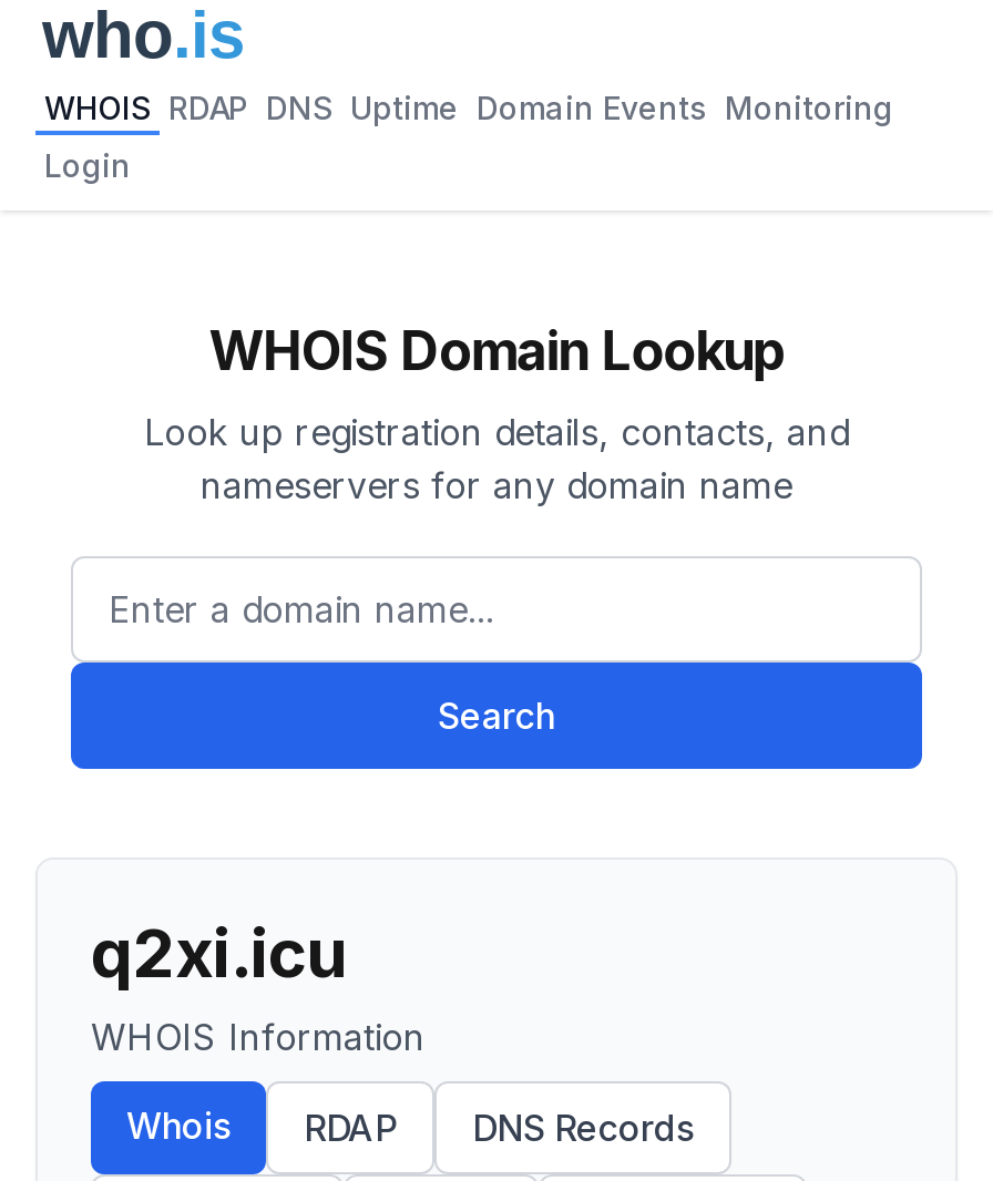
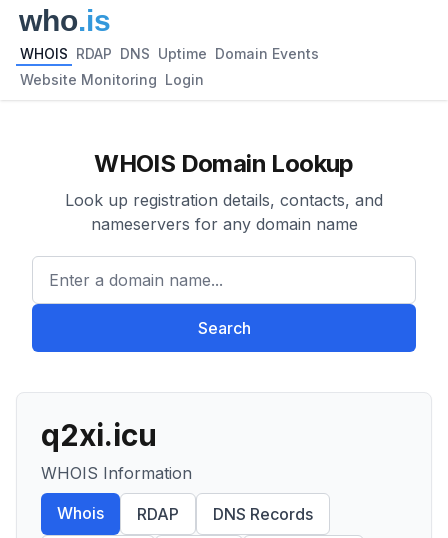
- WHOIS RDAP DNS Uptime Domain Events Monitoring
+ WHOIS RDAP DNS Uptime Domain Events

- Login
+ Website Monitoring Login
